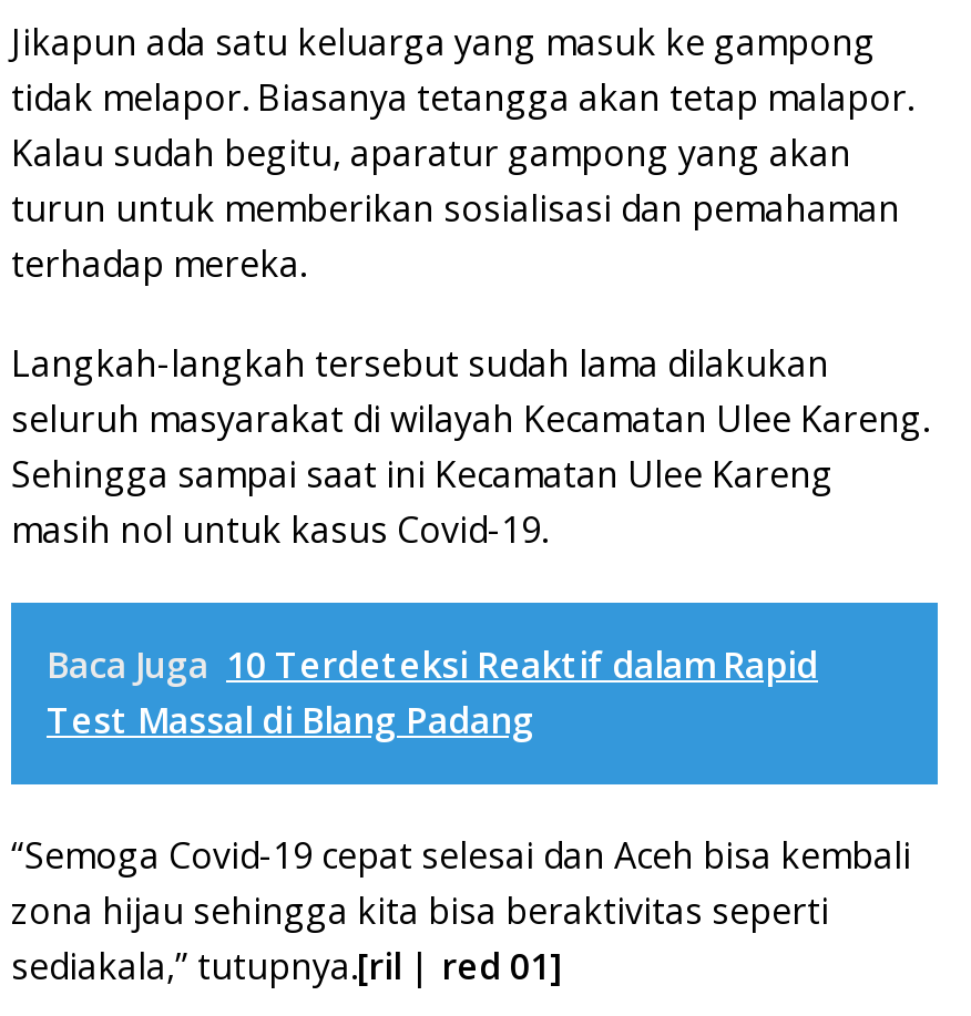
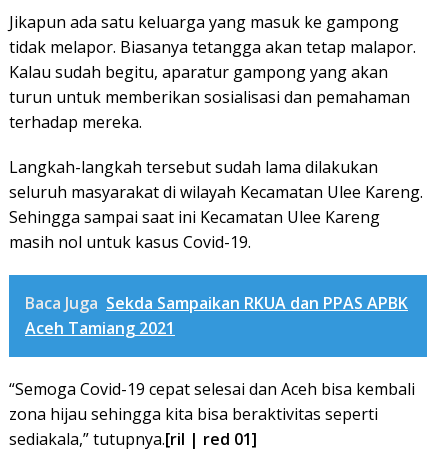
- Baca Juga 10 Terdeteksi Reaktif dalam Rapid
- Test Massal di Blang Padang
+ Baca Juga Sekda Sampaikan RKUA dan PPAS APBK
+ Aceh Tamiang 2021
